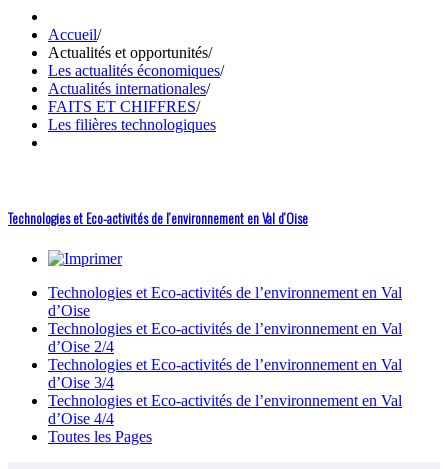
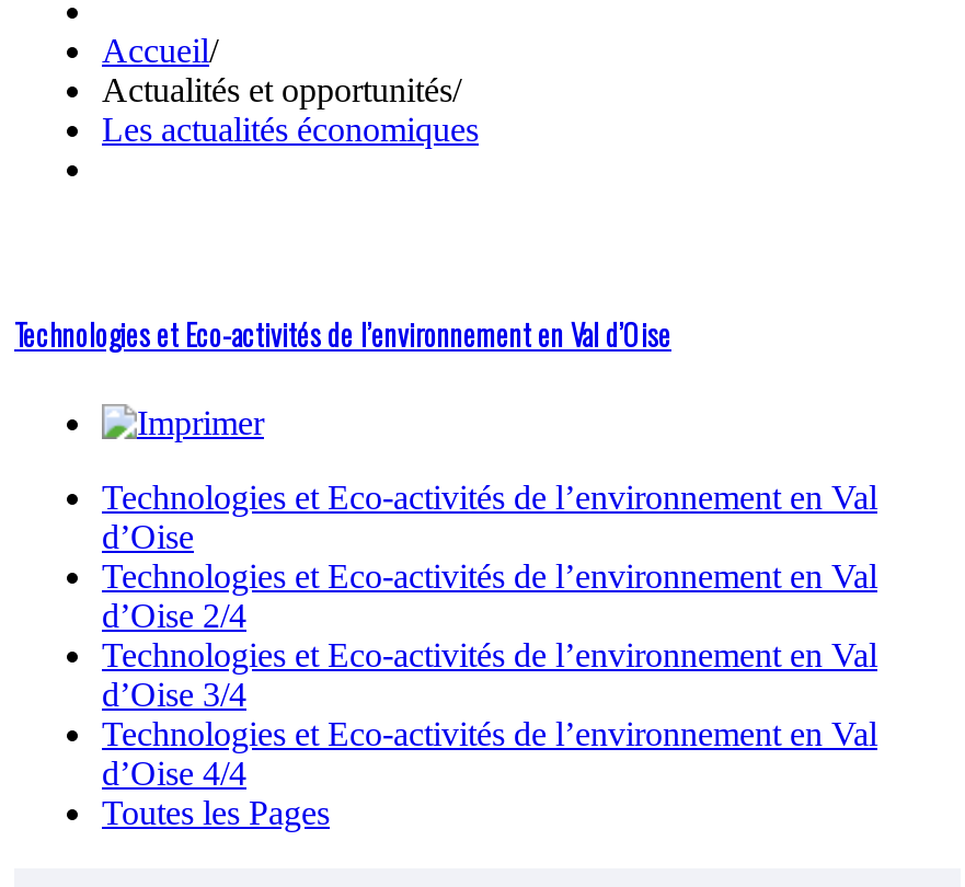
- Les actualités économiques/
- Actualités internationales/
- FAITS ET CHIFFRES/
- Les filières technologiques
+ Les actualités économiques
